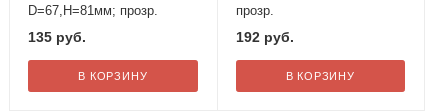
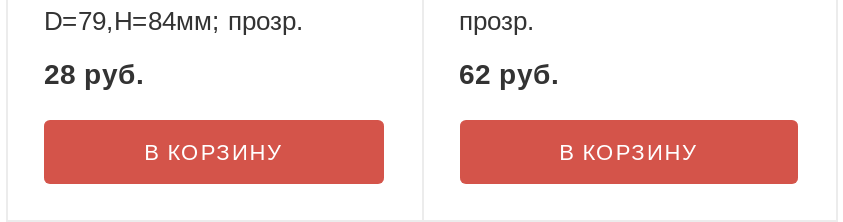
- D=67,H=81мм; прозр.
+ D=79,H=84мм; прозр.

- 135 руб.
+ 28 руб.

- 192 руб.
+ 62 руб.
